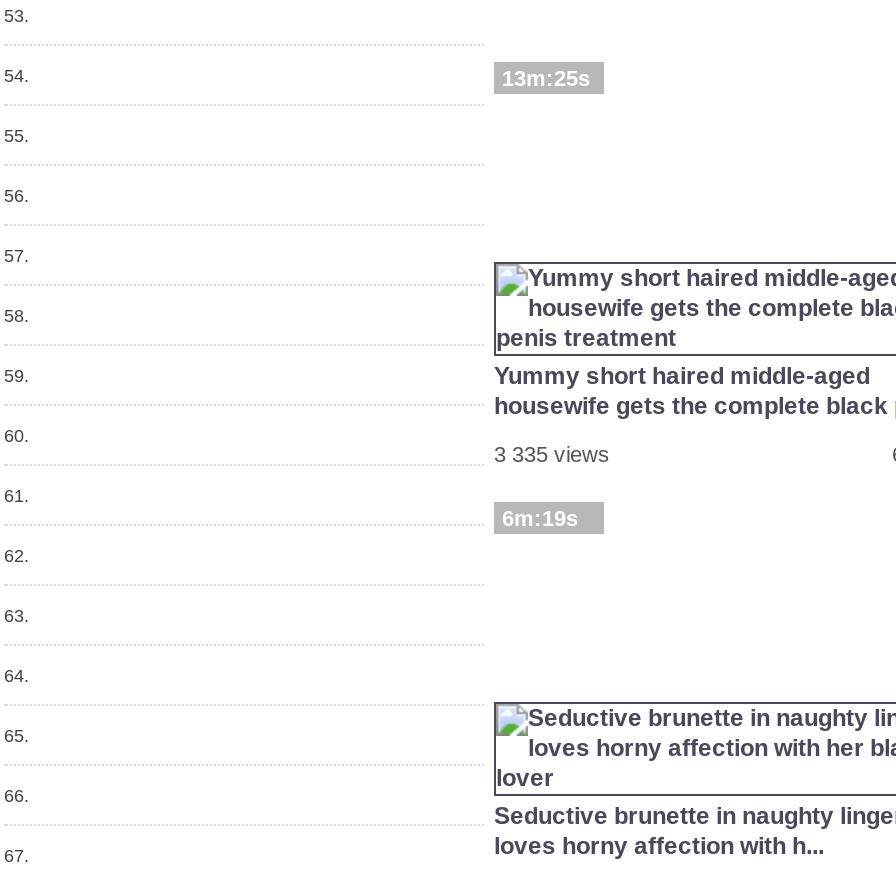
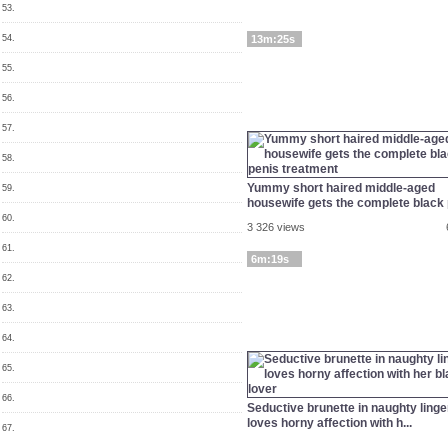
- 3 335 views
+ 3 326 views
